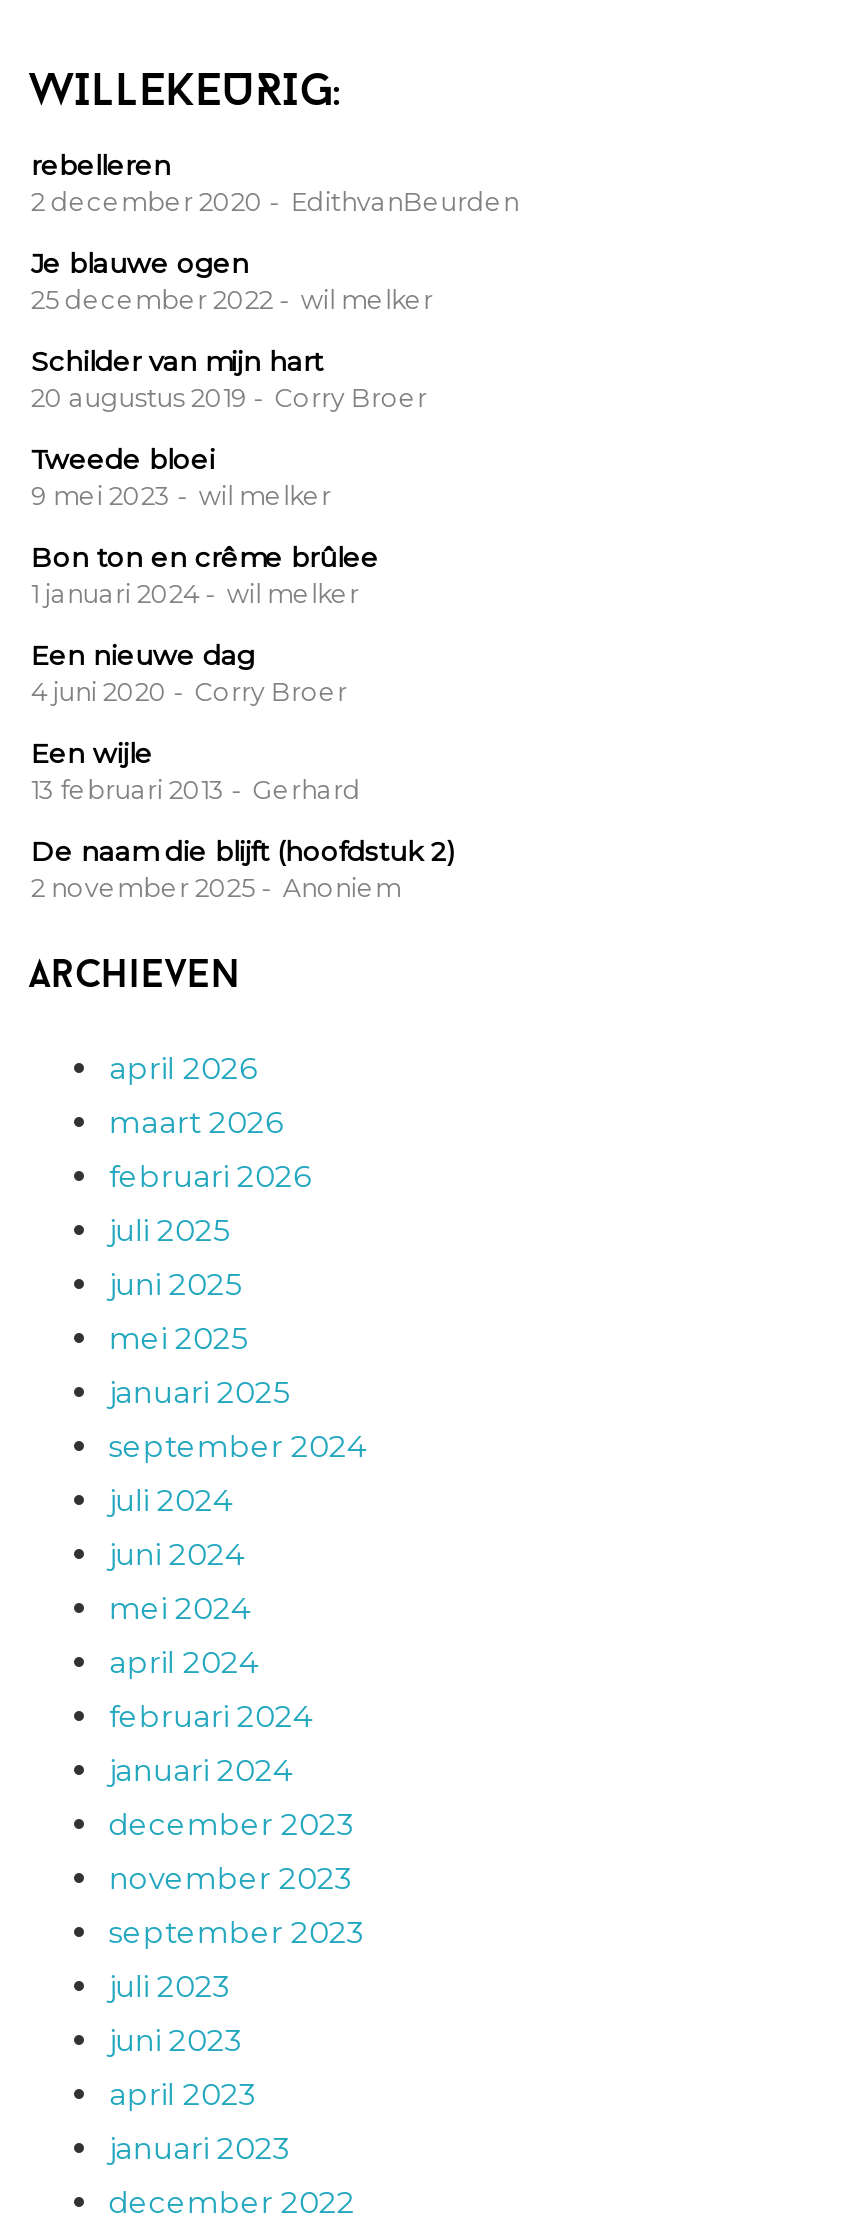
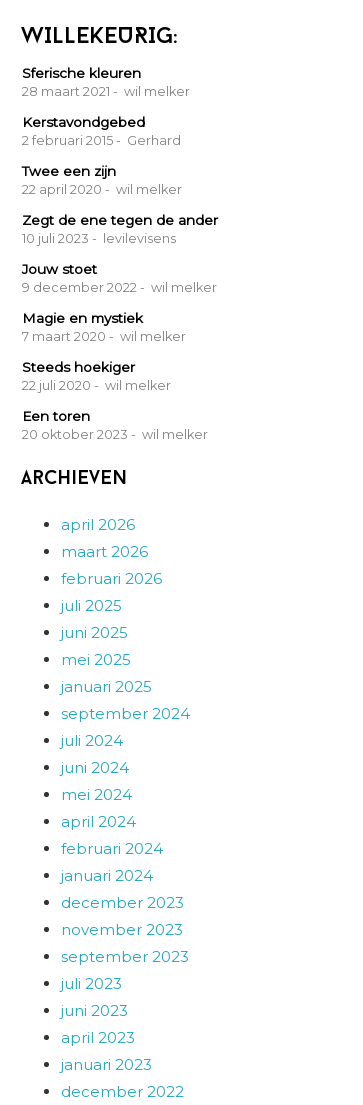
- rebelleren
- 2 december 2020 - EdithvanBeurden
+ Sferische kleuren
+ 28 maart 2021 - wil melker

- Je blauwe ogen
- 25 december 2022 - wil melker
+ Kerstavondgebed
+ 2 februari 2015 - Gerhard

- Schilder van mijn hart
- 20 augustus 2019 - Corry Broer
+ Twee een zijn
+ 22 april 2020 - wil melker

- Tweede bloei
- 9 mei 2023 - wil melker
+ Zegt de ene tegen de ander
+ 10 juli 2023 - levilevisens

- Bon ton en crême brûlee
- 1 januari 2024 - wil melker
+ Jouw stoet
+ 9 december 2022 - wil melker

- Een nieuwe dag
- 4 juni 2020 - Corry Broer
+ Magie en mystiek
+ 7 maart 2020 - wil melker

- Een wijle
- 13 februari 2013 - Gerhard
+ Steeds hoekiger
+ 22 juli 2020 - wil melker

- De naam die blijft (hoofdstuk 2)
- 2 november 2025 - Anoniem
+ Een toren
+ 20 oktober 2023 - wil melker
